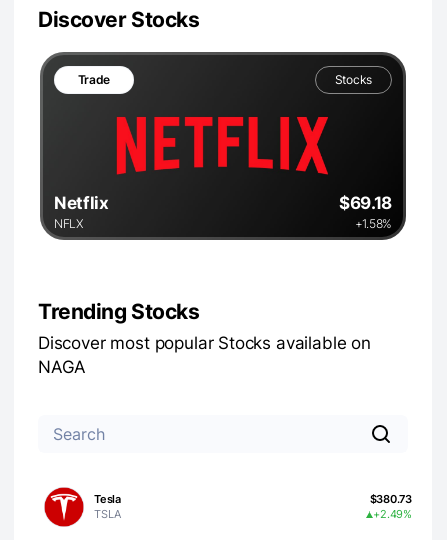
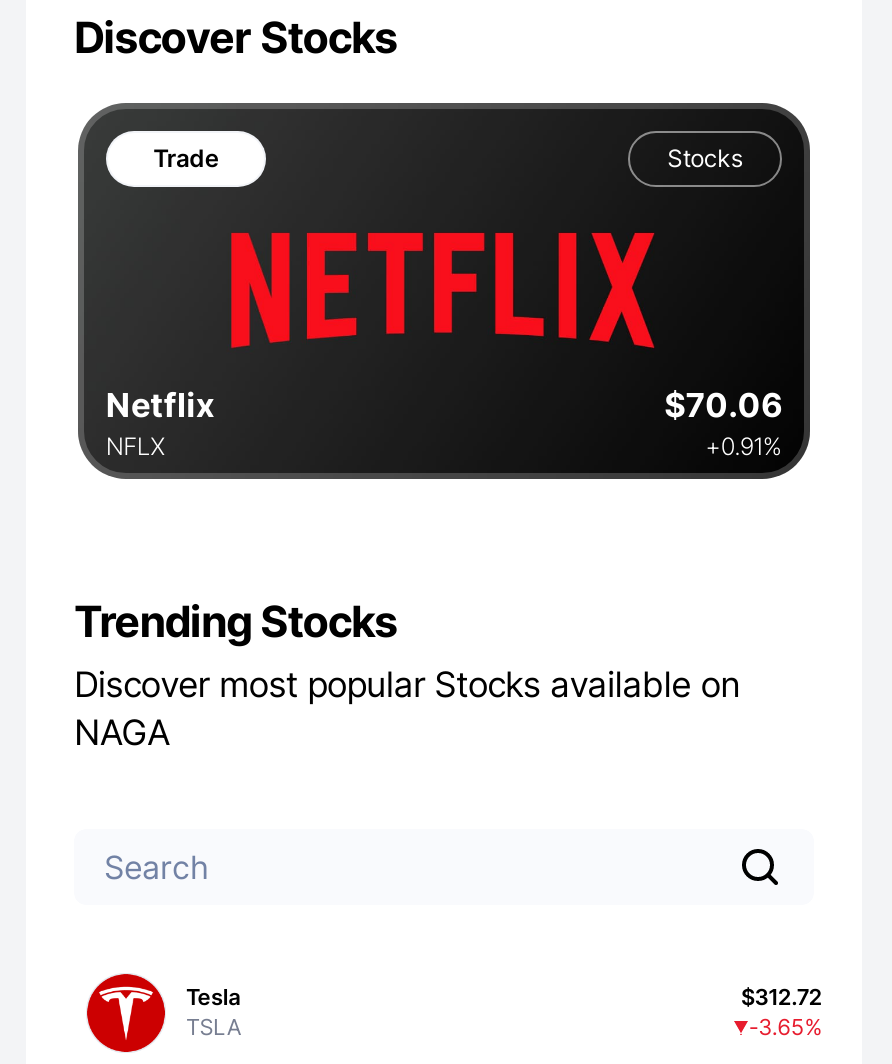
- $69.18
+ $70.06

- +1.58%
+ +0.91%

- $380.73
+ $312.72

- +2.49%
+ -3.65%
